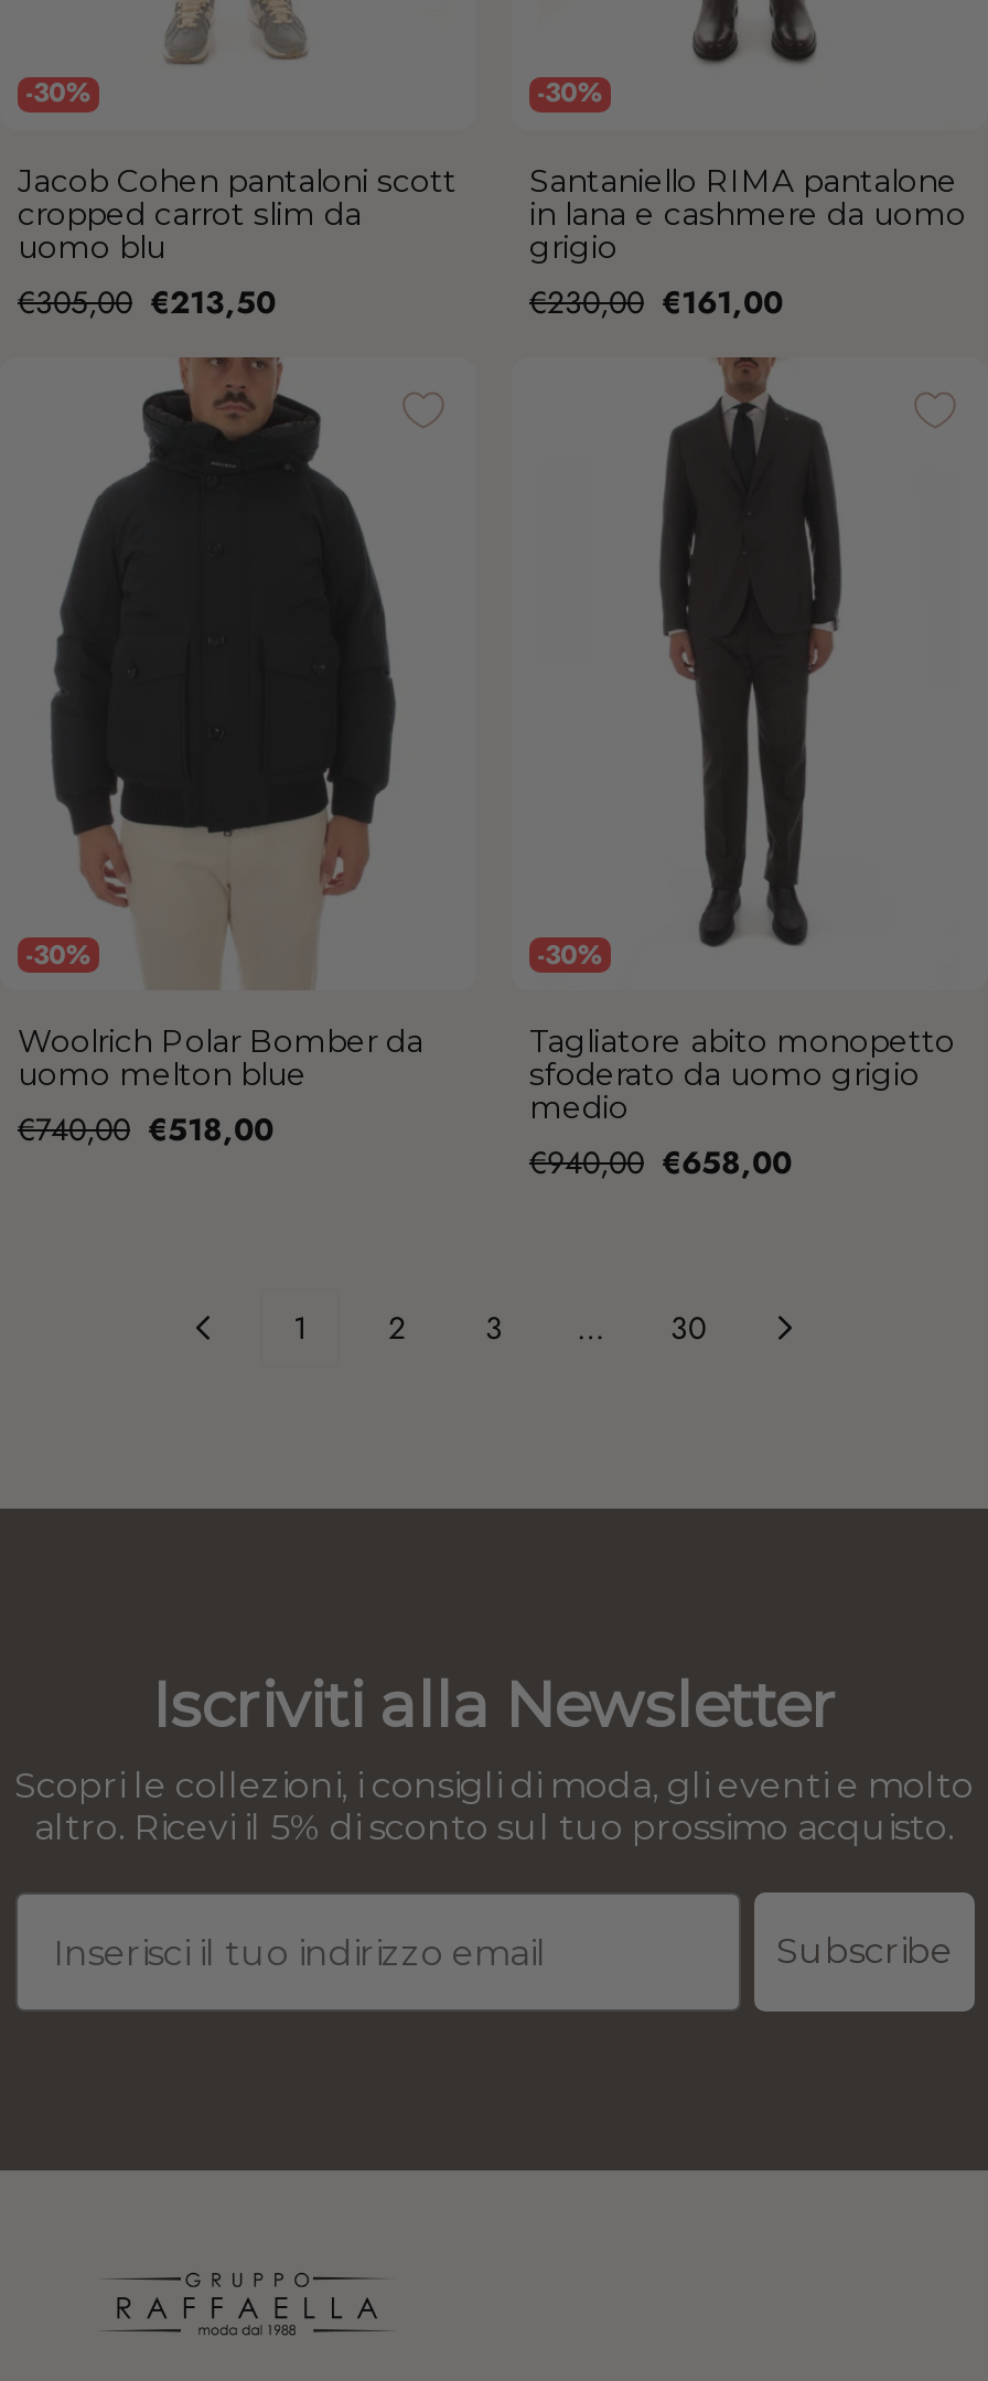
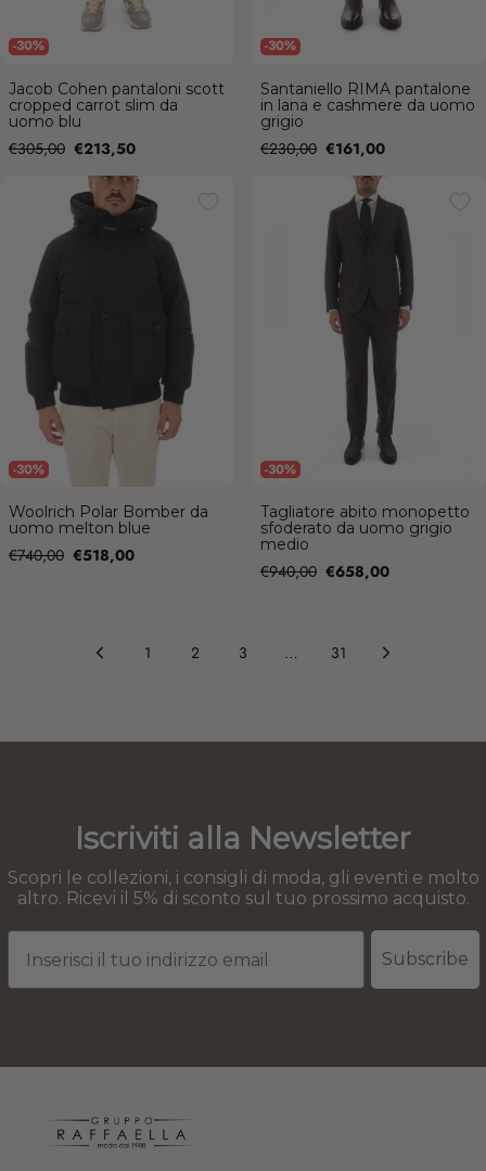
- 30
+ 31
